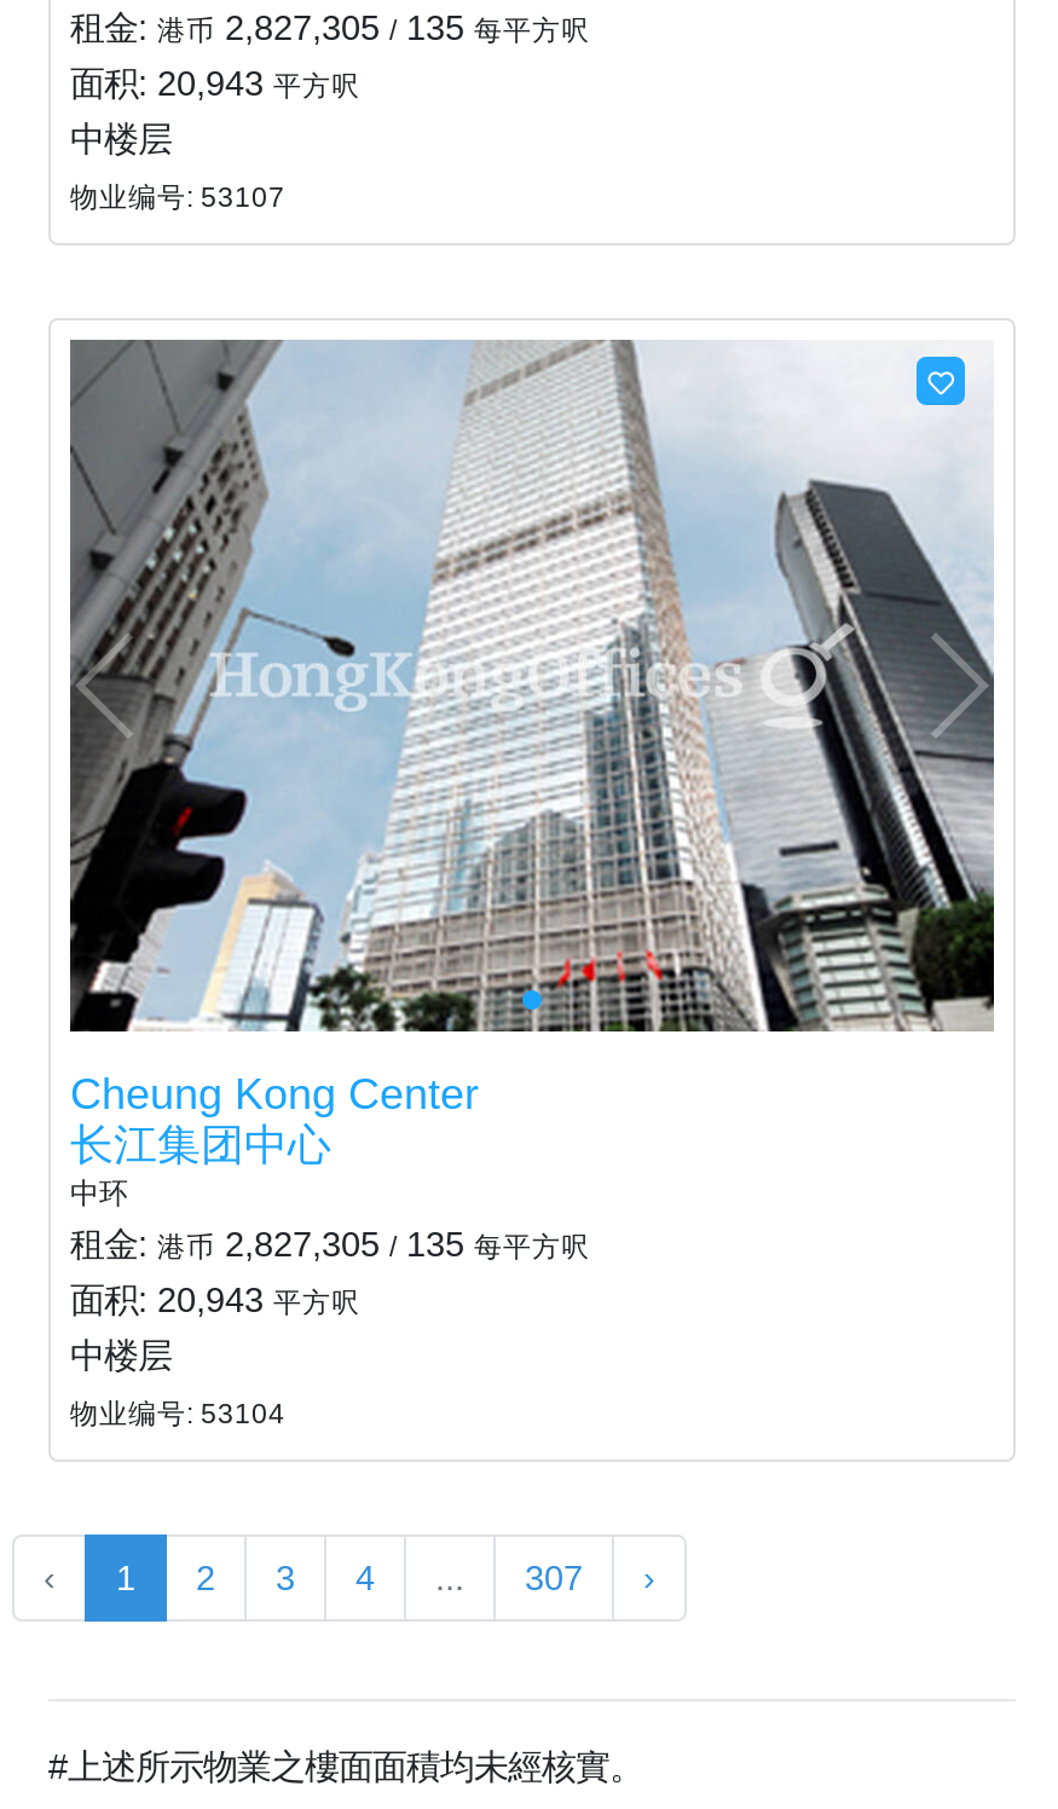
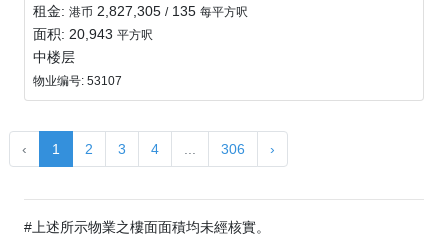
- [image]
- Cheung Kong Center
- 长江集团中心
- 中环
- 租金:港币 2,827,305 / 135 每平方呎
- 面积: 20,943平方呎
- 中楼层
- 物业编号: 53104

- 307
+ 306
